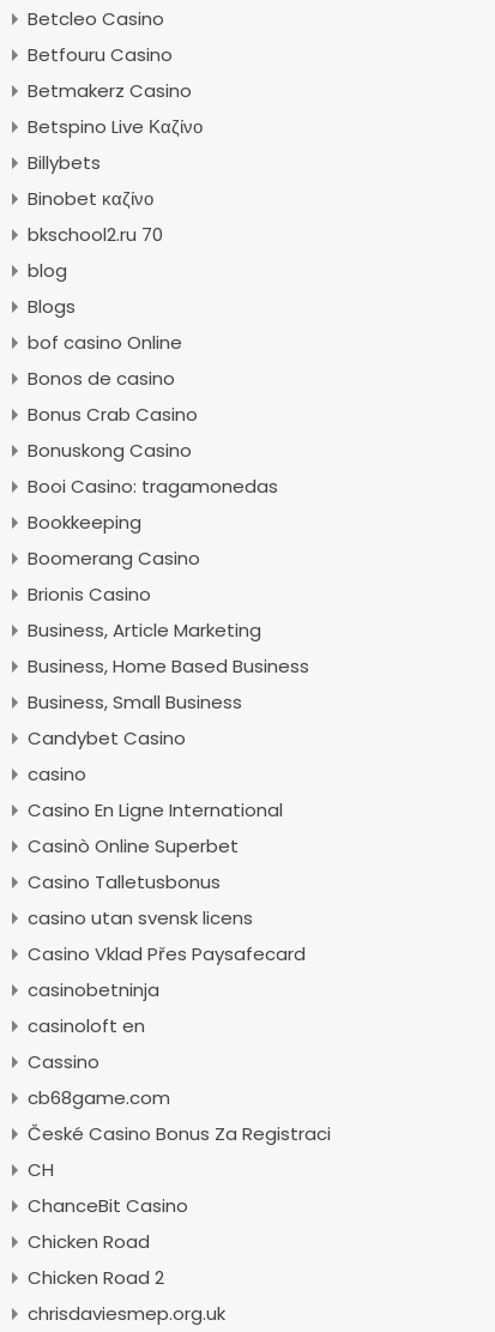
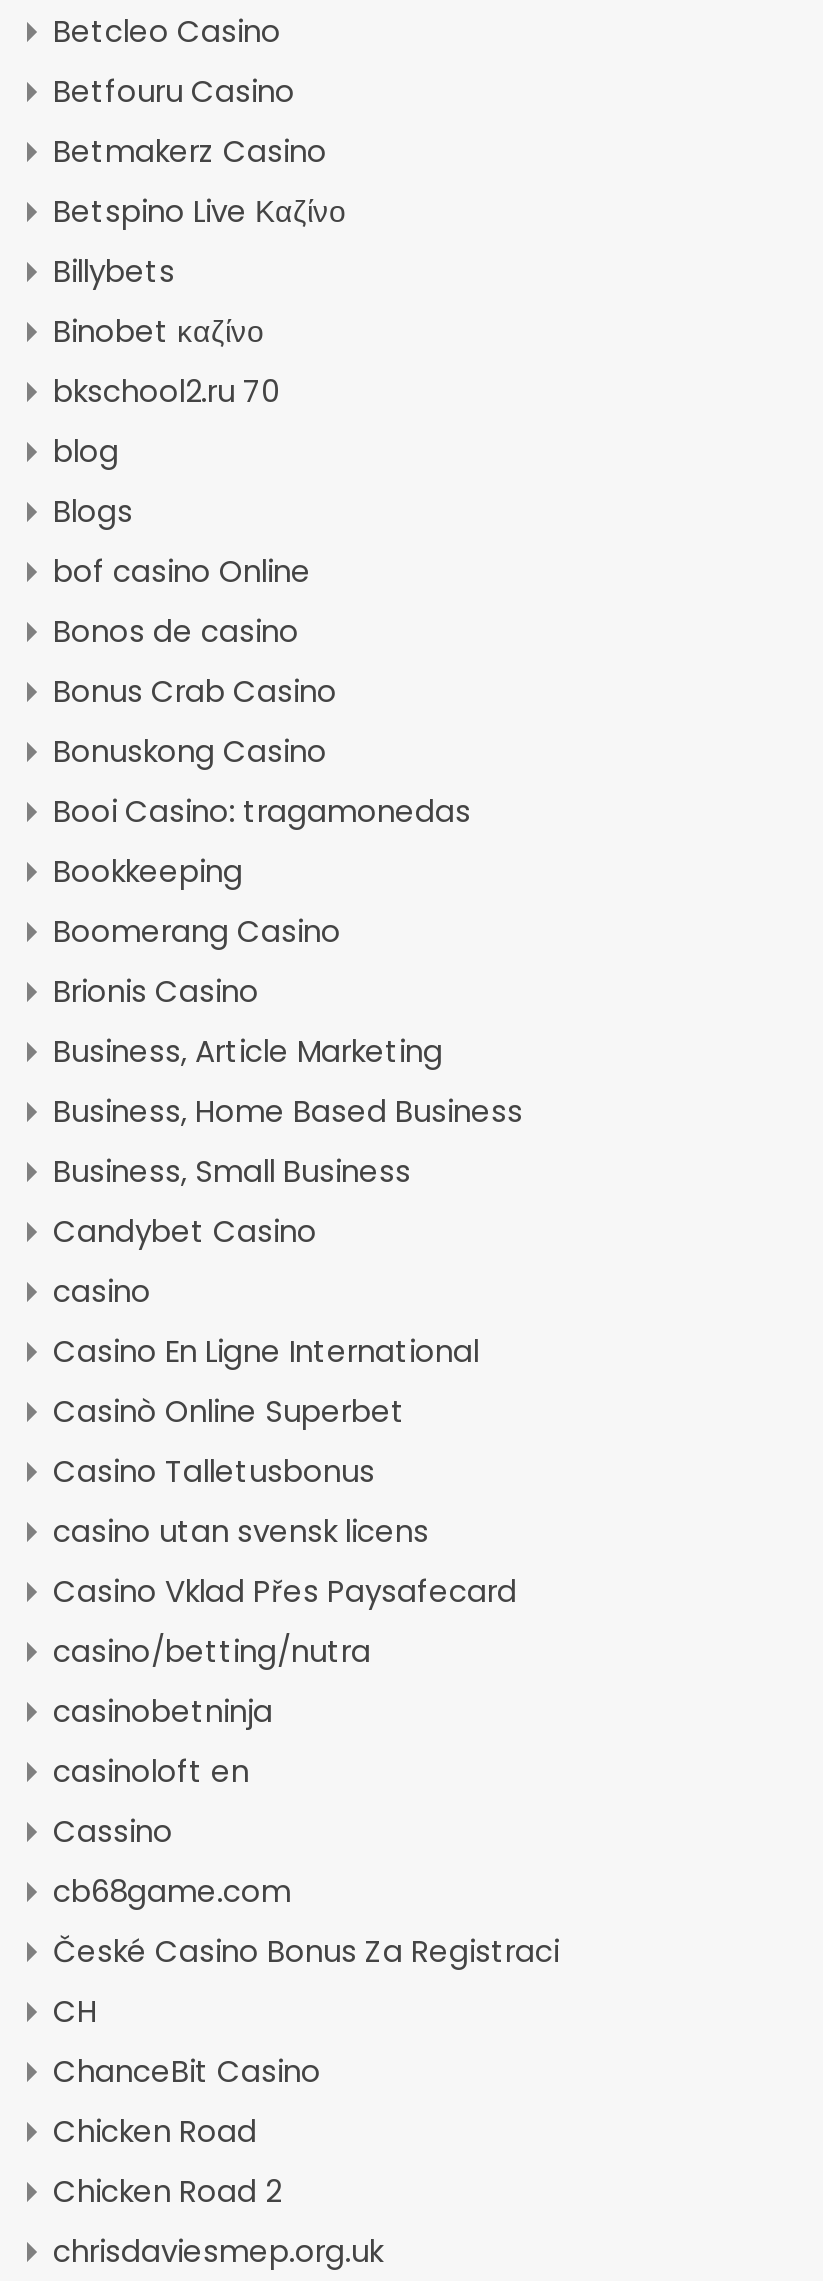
+ casino/betting/nutra
